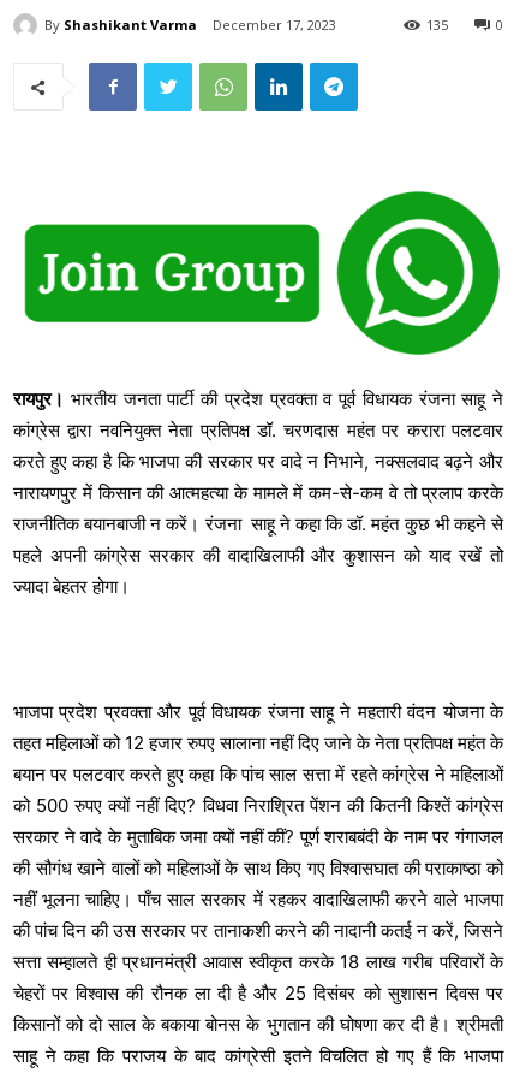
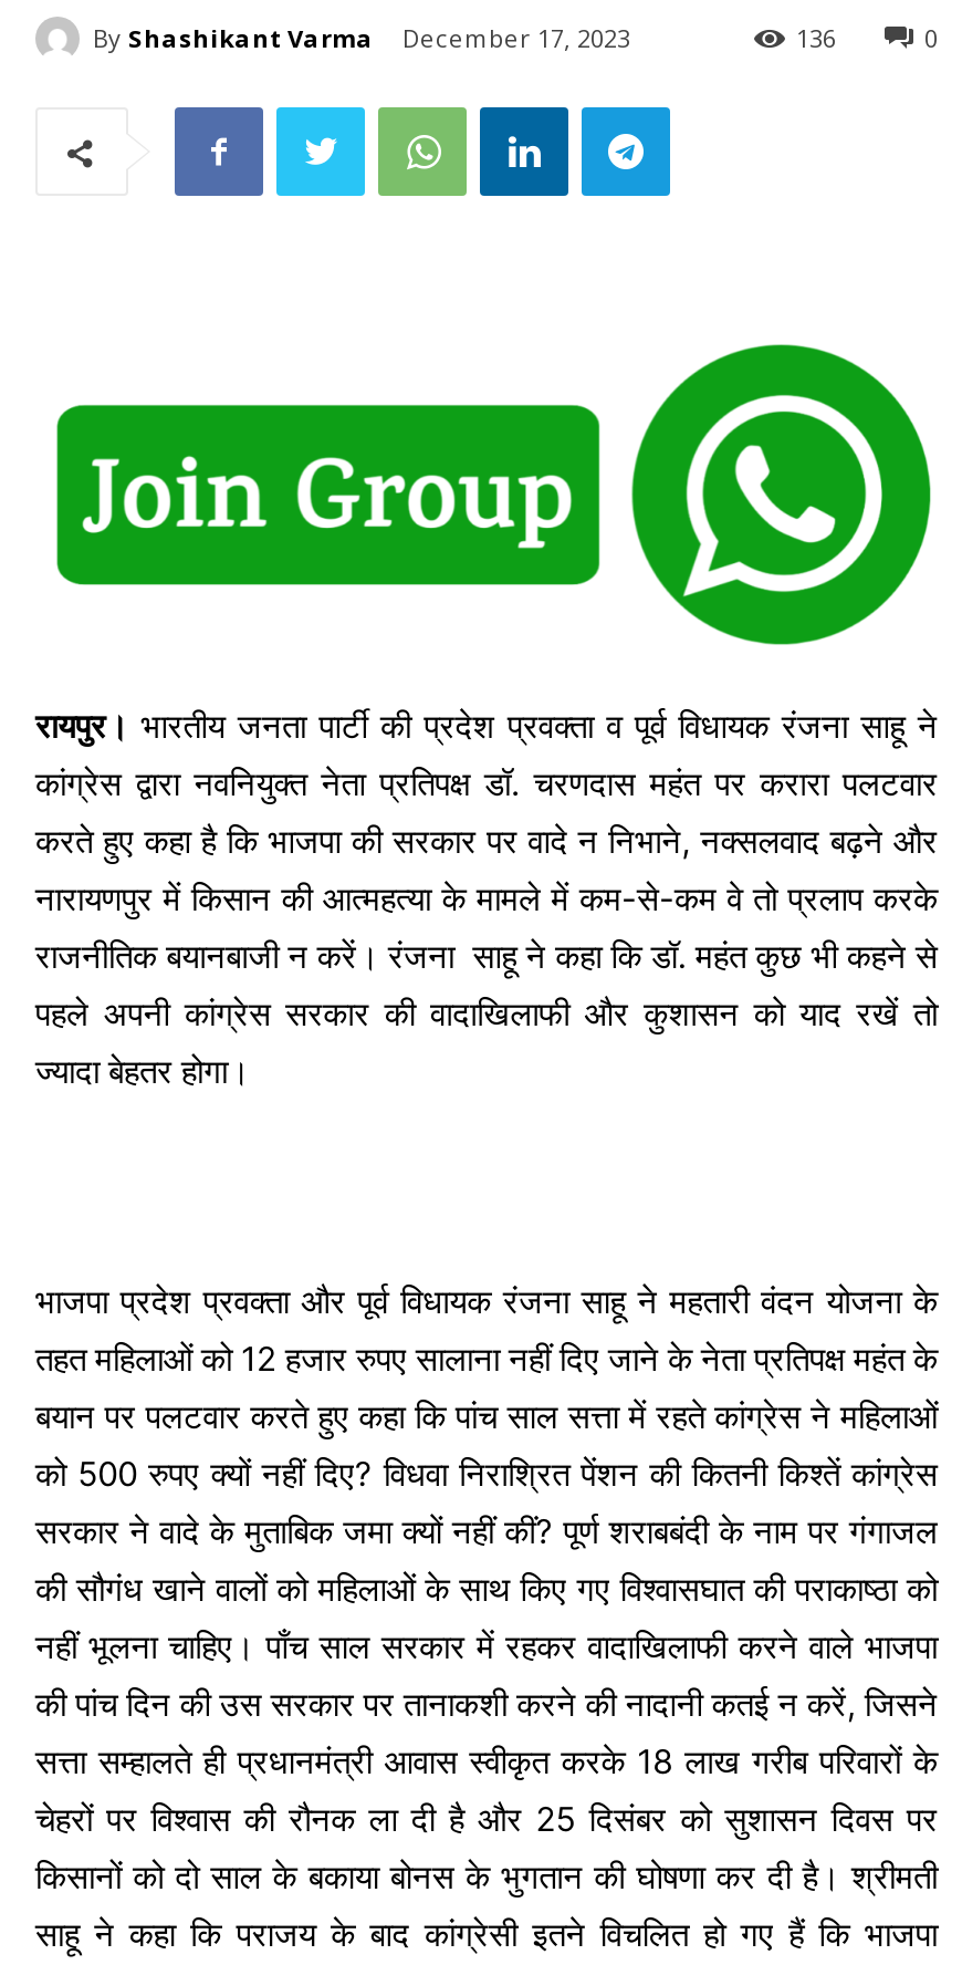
- 135
+ 136
